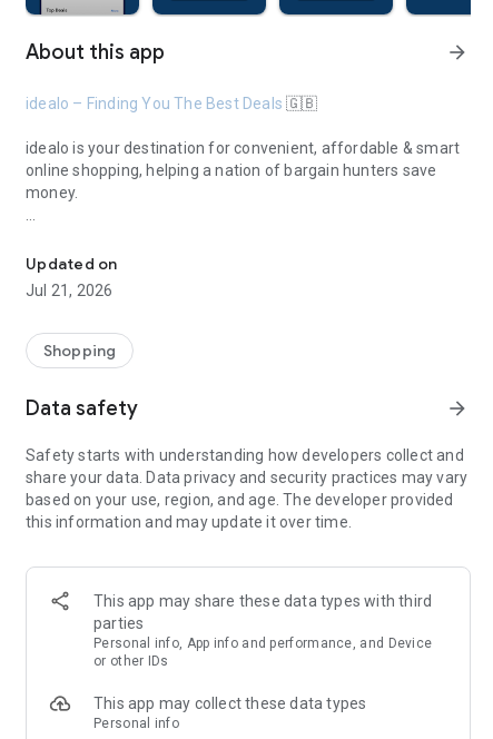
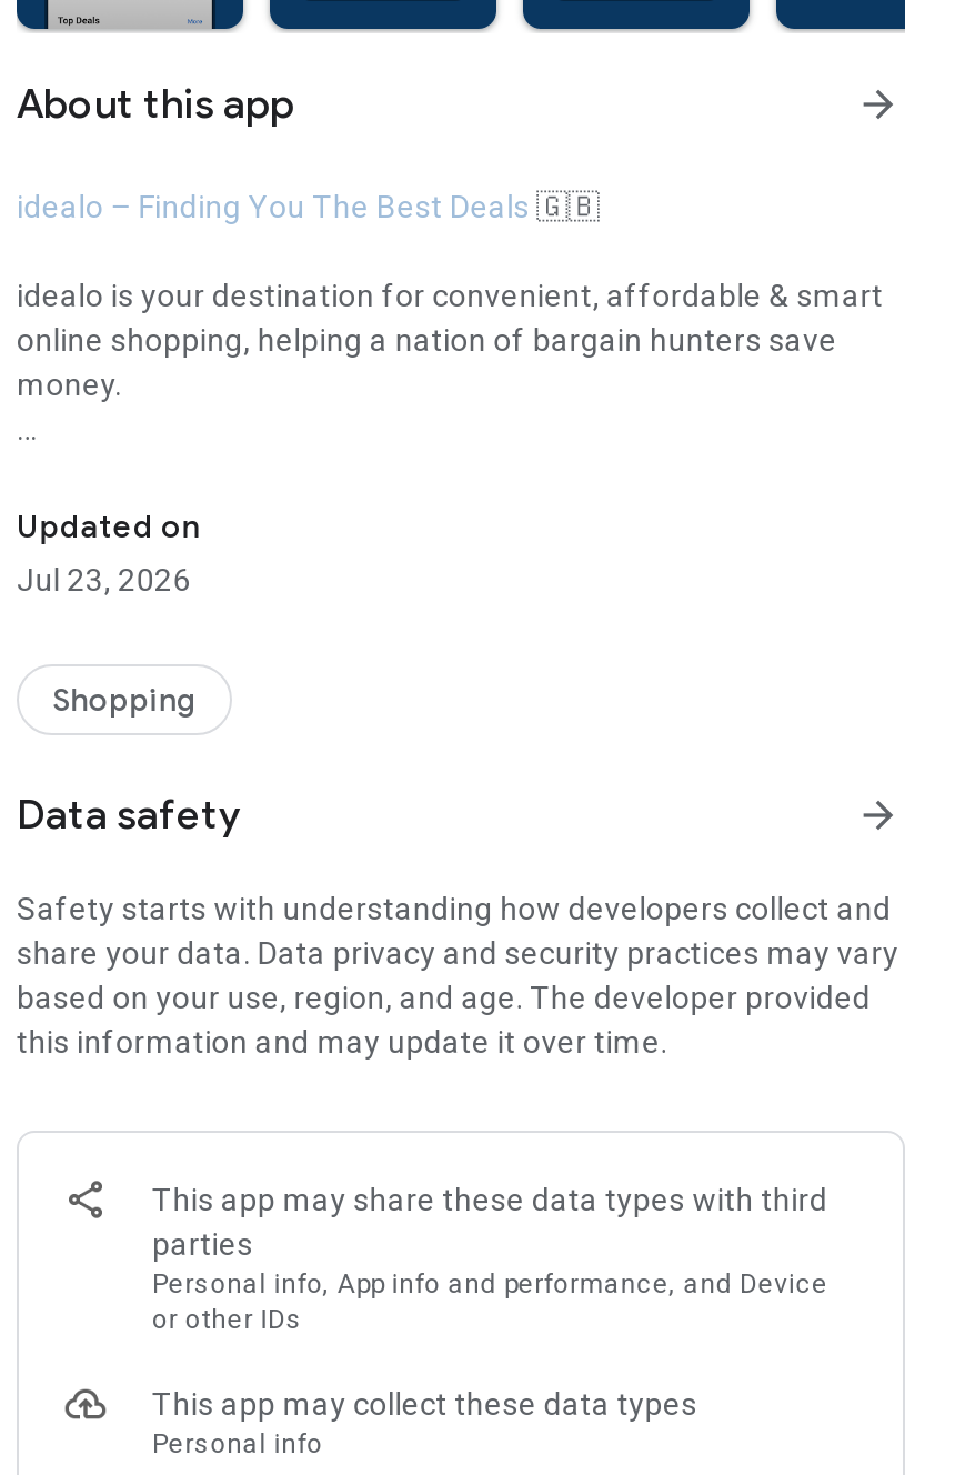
- Jul 21, 2026
+ Jul 23, 2026
